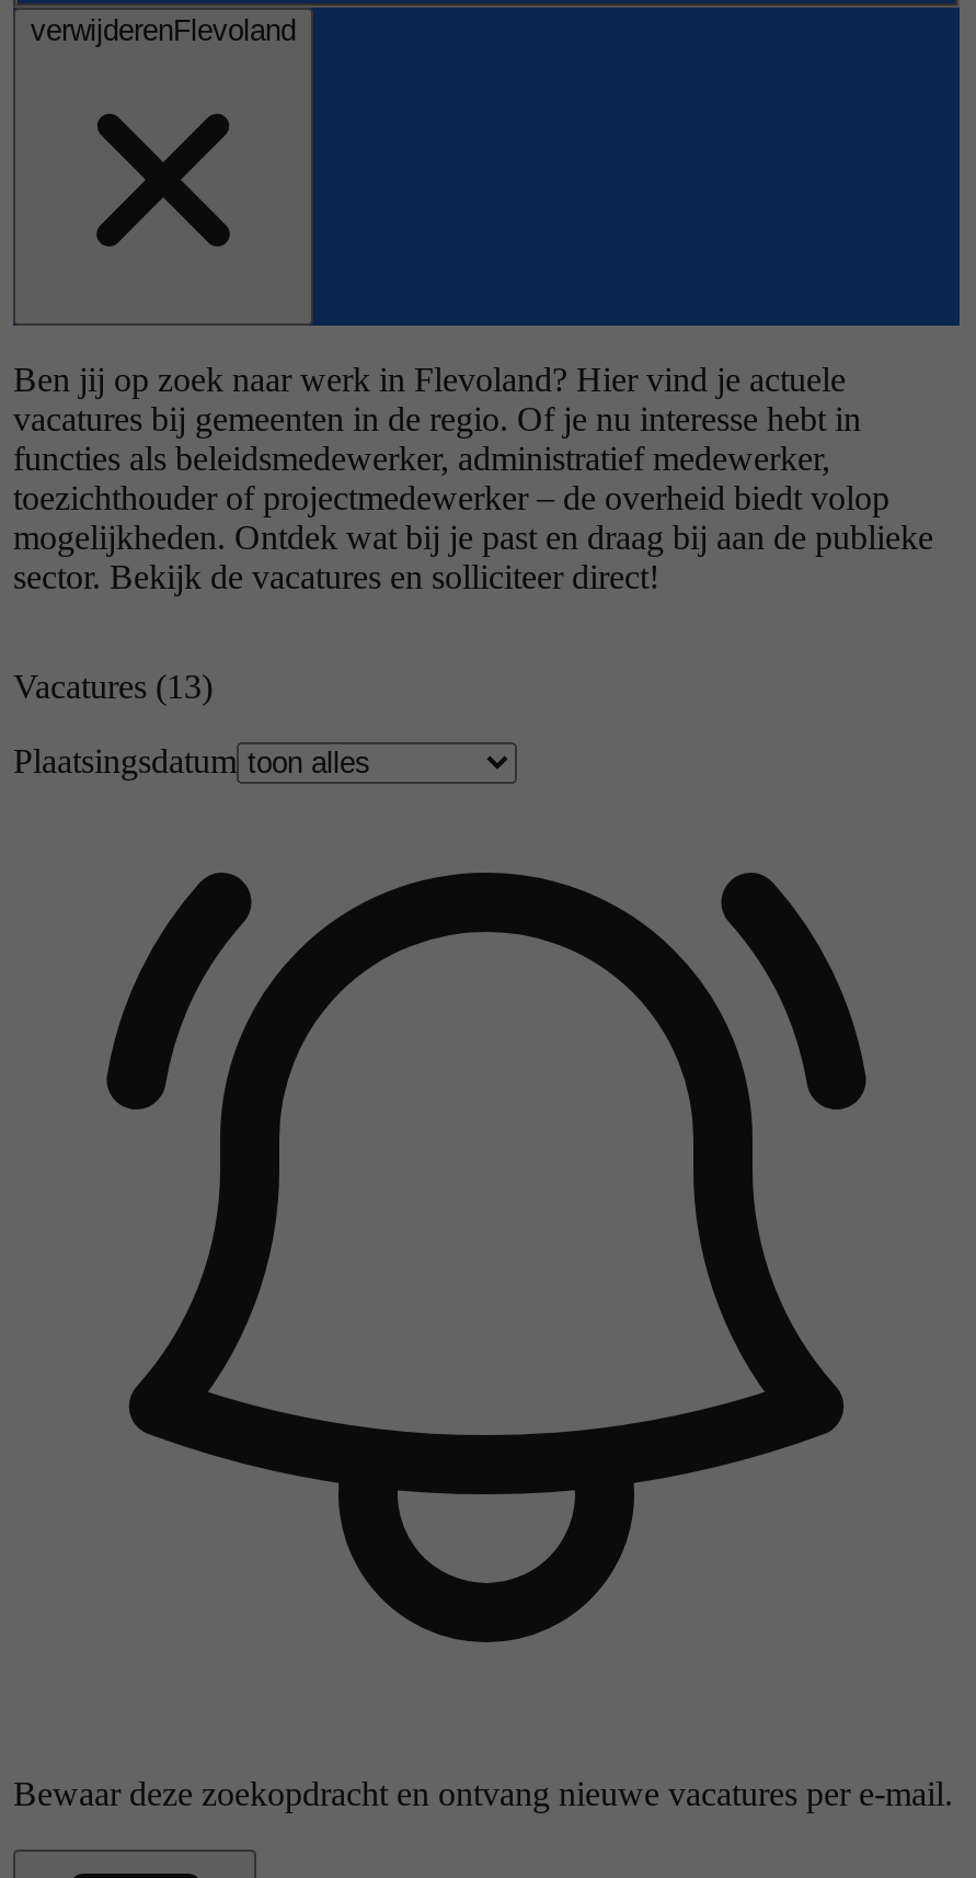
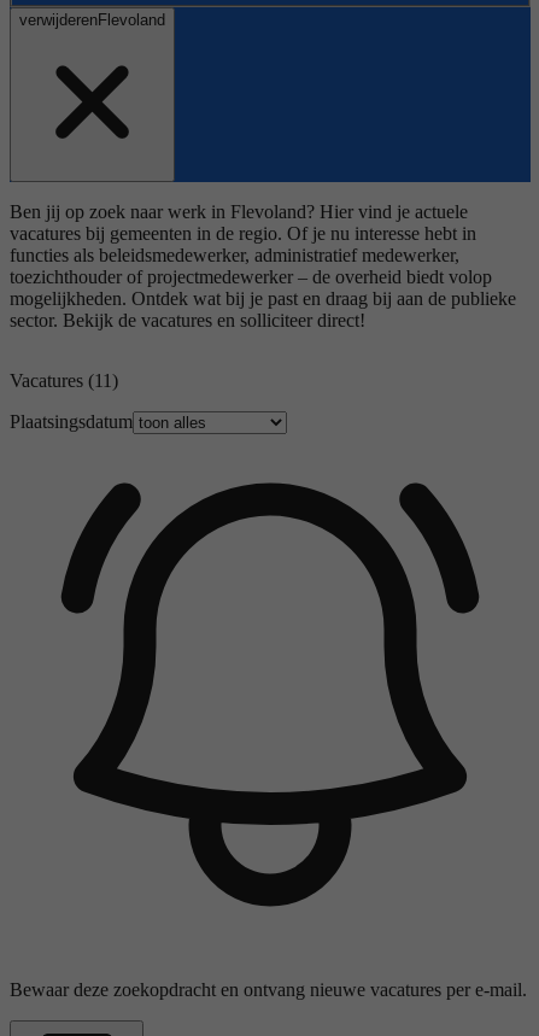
- Vacatures (13)
+ Vacatures (11)
